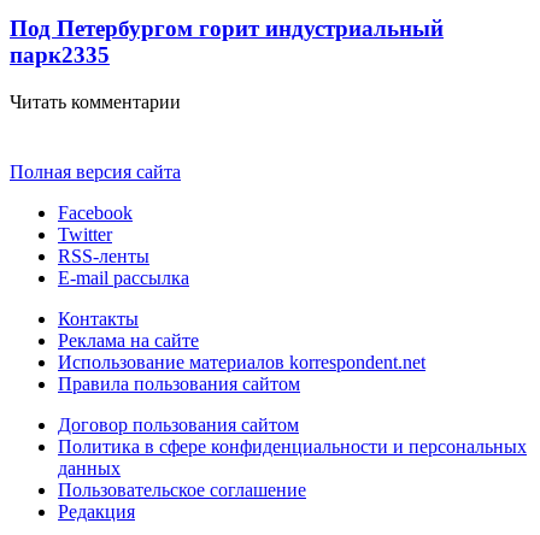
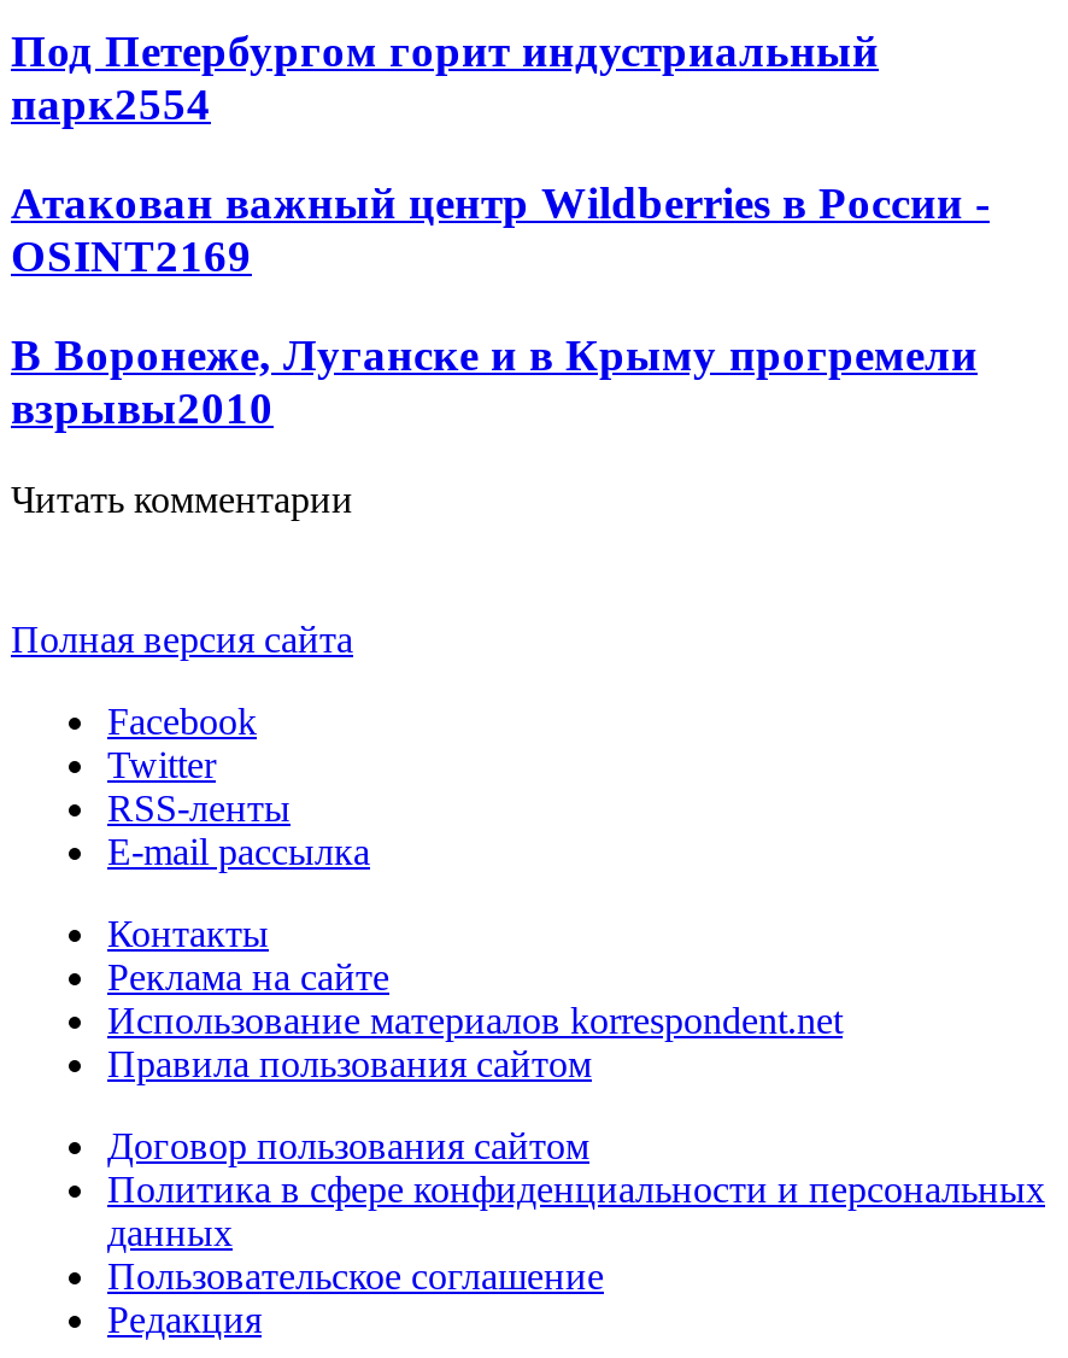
- парк2335
+ парк2554
+ Атакован важный центр Wildberries в России -
+ OSINT2169
+ В Воронеже, Луганске и в Крыму прогремели
+ взрывы2010
